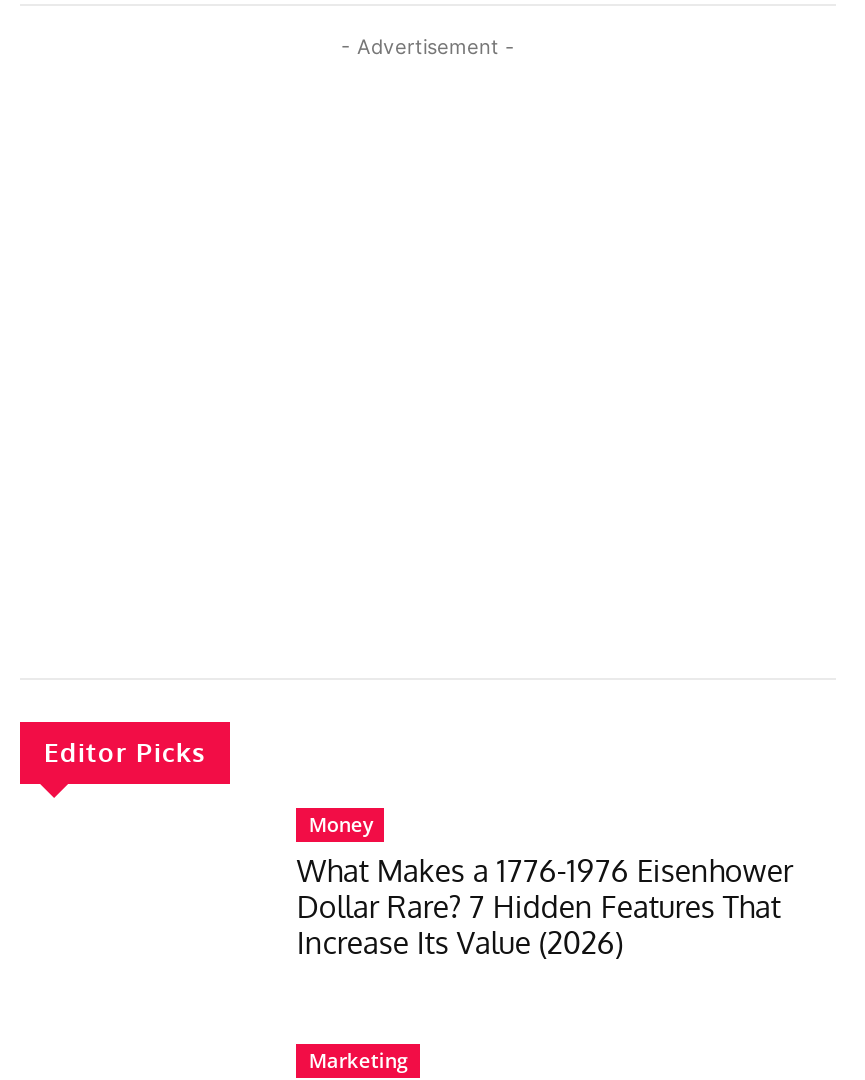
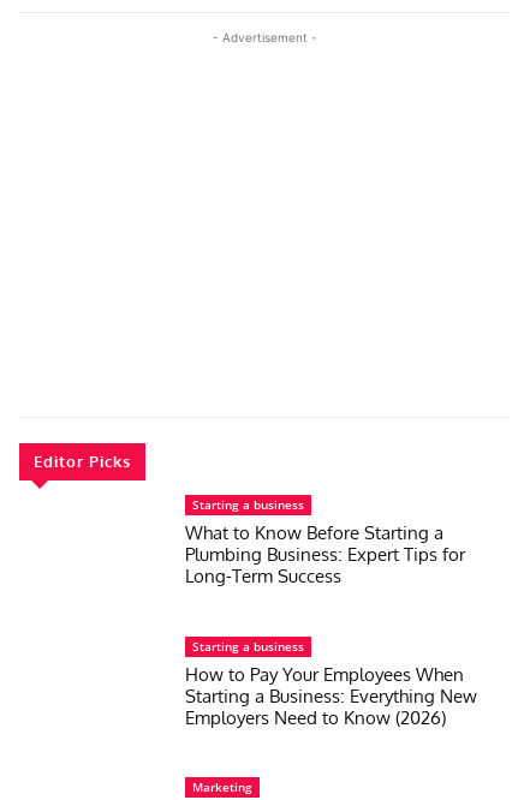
- Money
- What Makes a 1776-1976 Eisenhower
- Dollar Rare? 7 Hidden Features That
- Increase Its Value (2026)
+ Starting a business
+ What to Know Before Starting a
+ Plumbing Business: Expert Tips for
+ Long-Term Success
+ Starting a business
+ How to Pay Your Employees When
+ Starting a Business: Everything New
+ Employers Need to Know (2026)
